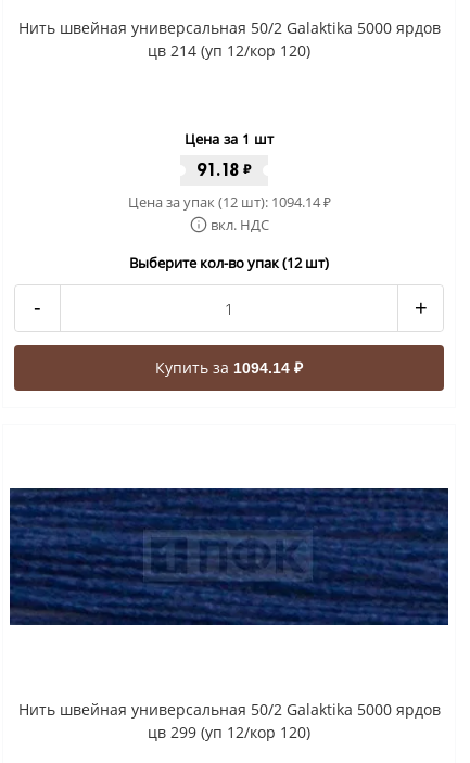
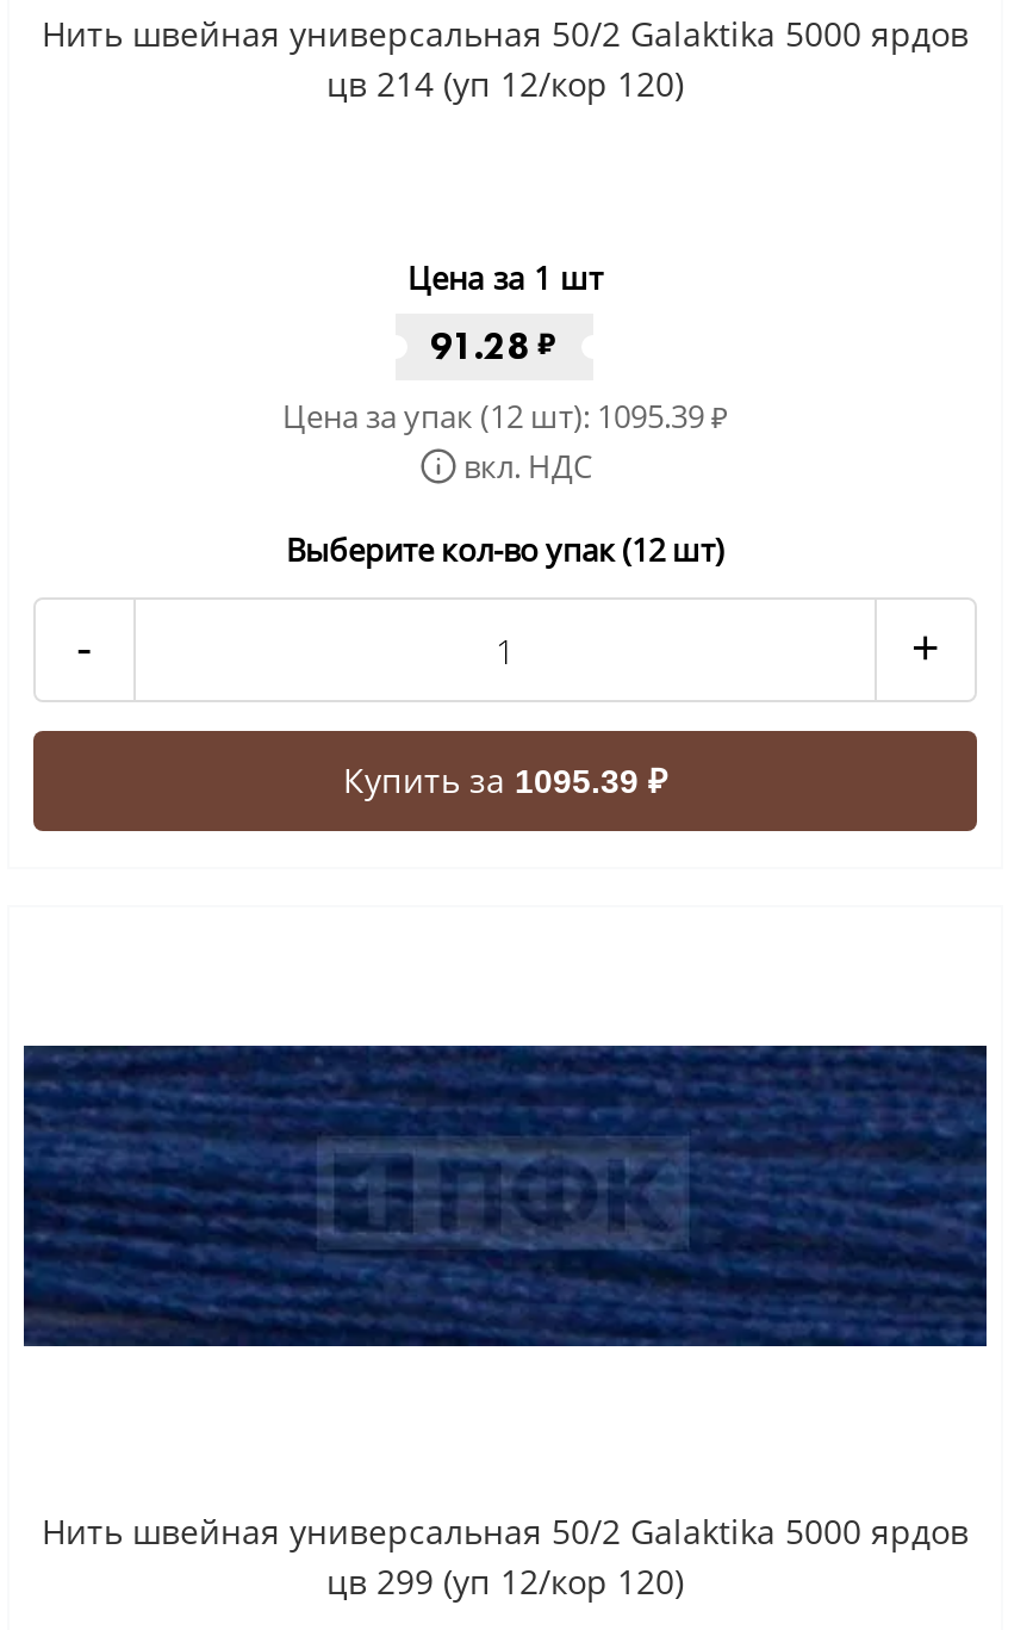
- 91.18 ₽
+ 91.28 ₽

- Цена за упак (12 шт): 1094.14₽
+ Цена за упак (12 шт): 1095.39₽

- Купить за 1094.14 ₽
+ Купить за 1095.39 ₽
